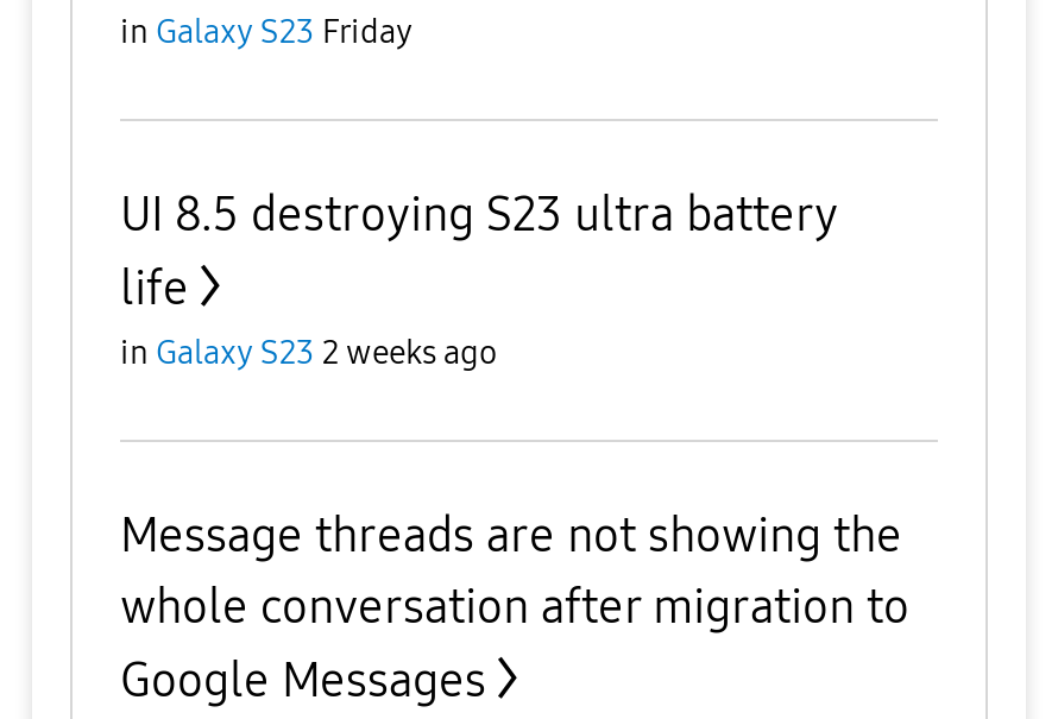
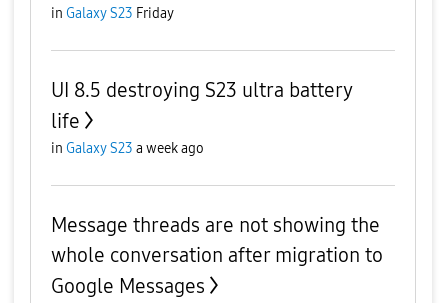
- in Galaxy S23 2 weeks ago
+ in Galaxy S23 a week ago
